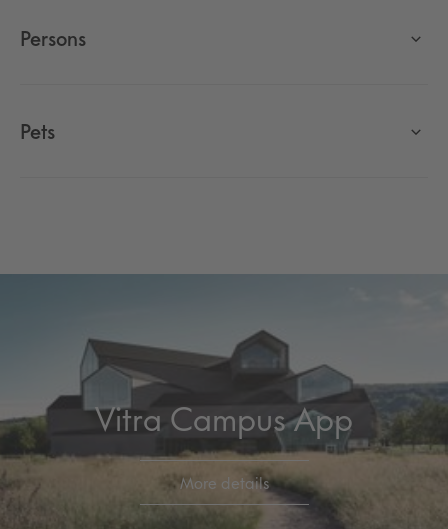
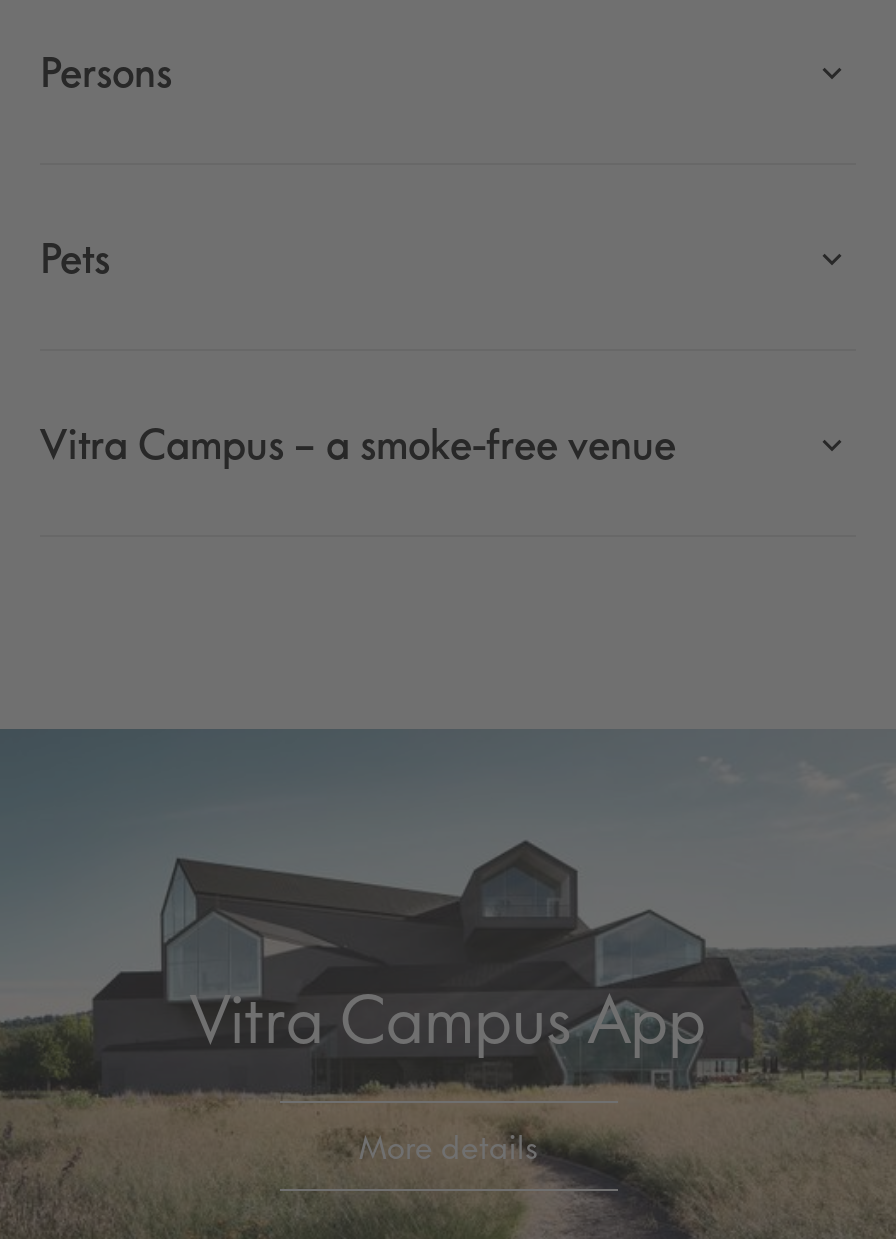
+ Vitra Campus – a smoke-free venue
